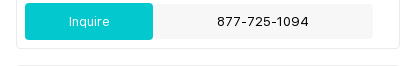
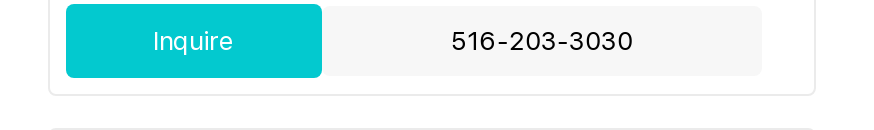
- 877-725-1094
+ 516-203-3030
